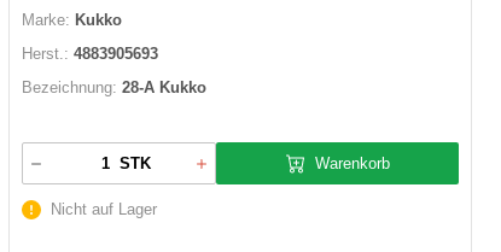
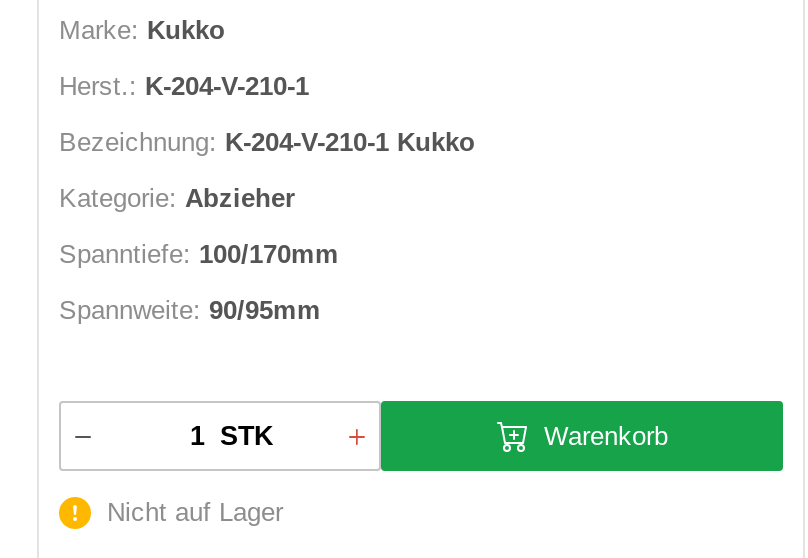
- Herst.: 4883905693
- Bezeichnung: 28-A Kukko
+ Herst.: K-204-V-210-1
+ Bezeichnung: K-204-V-210-1 Kukko
+ Kategorie: Abzieher
+ Spanntiefe: 100/170mm
+ Spannweite: 90/95mm
